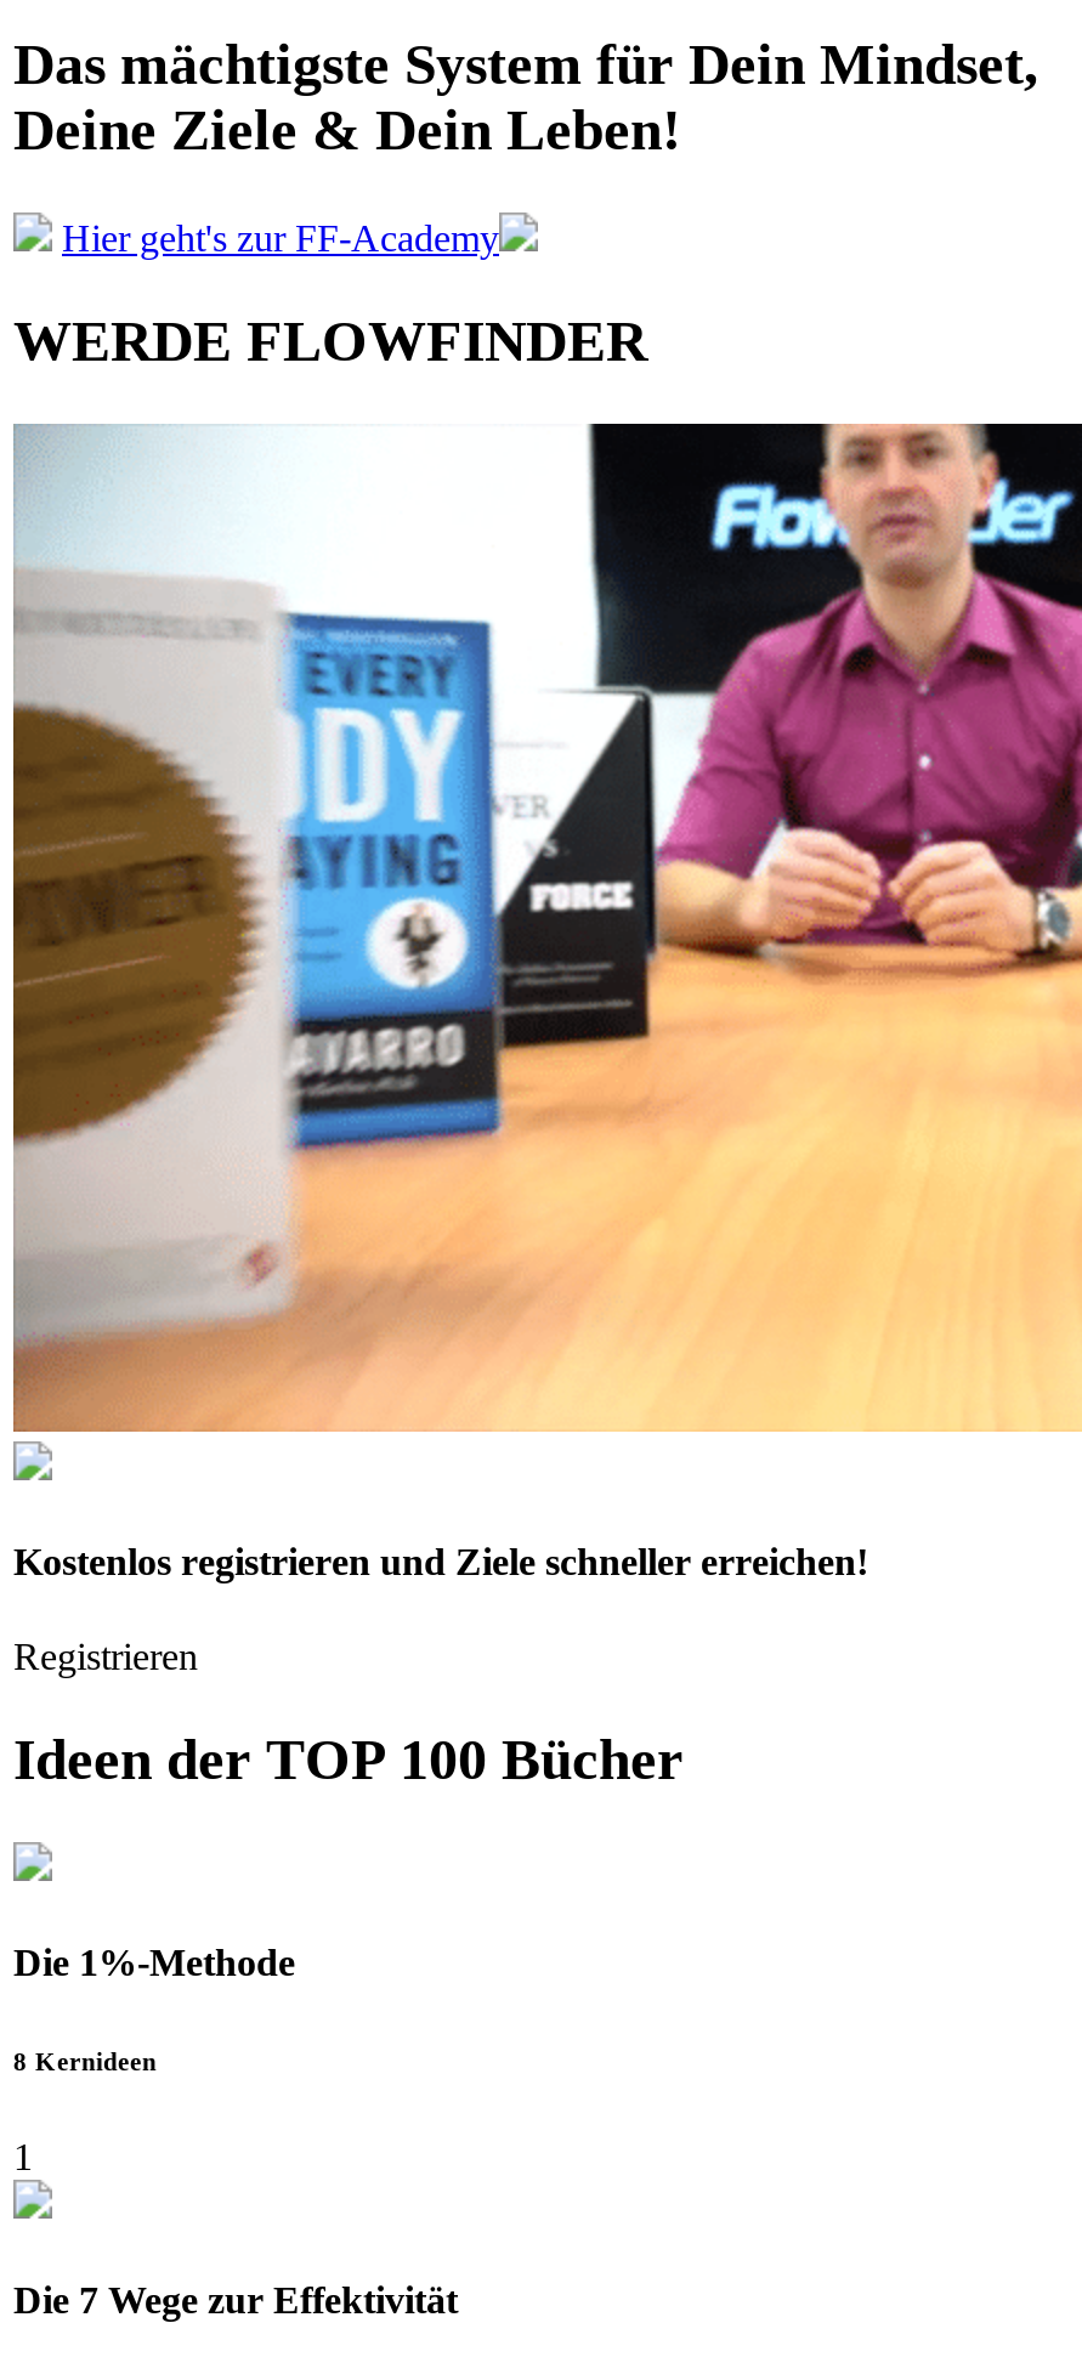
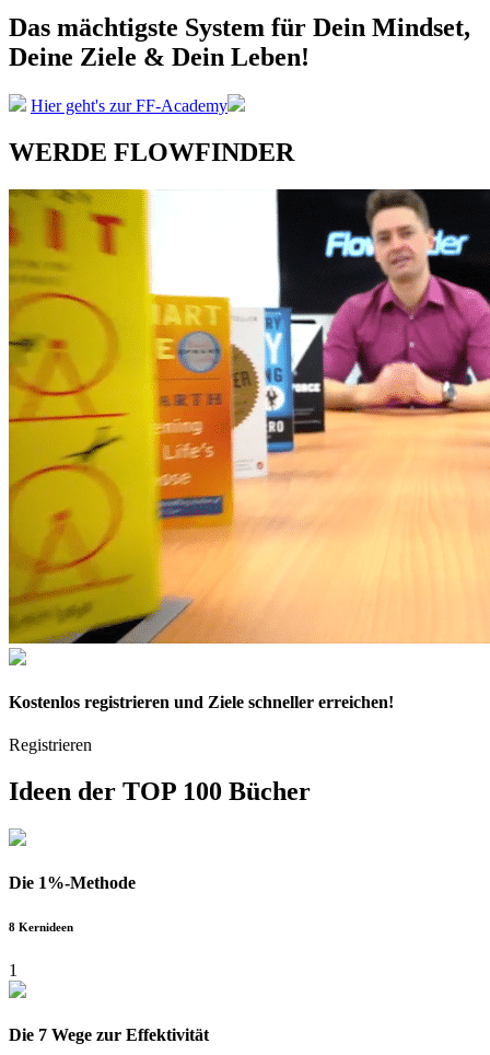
- [image]
+ [image]
